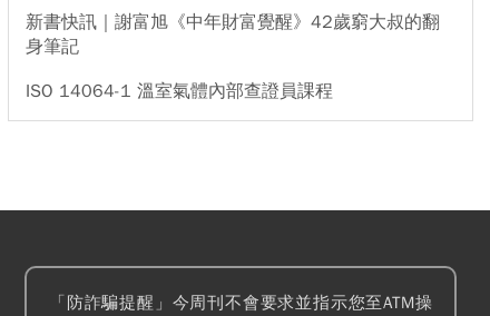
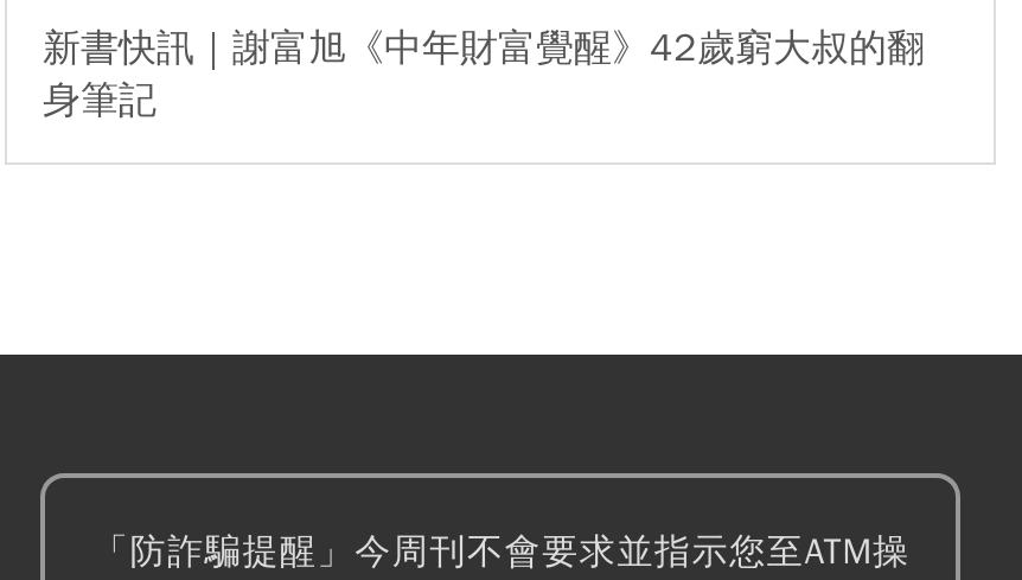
- ISO 14064-1 溫室氣體內部查證員課程
